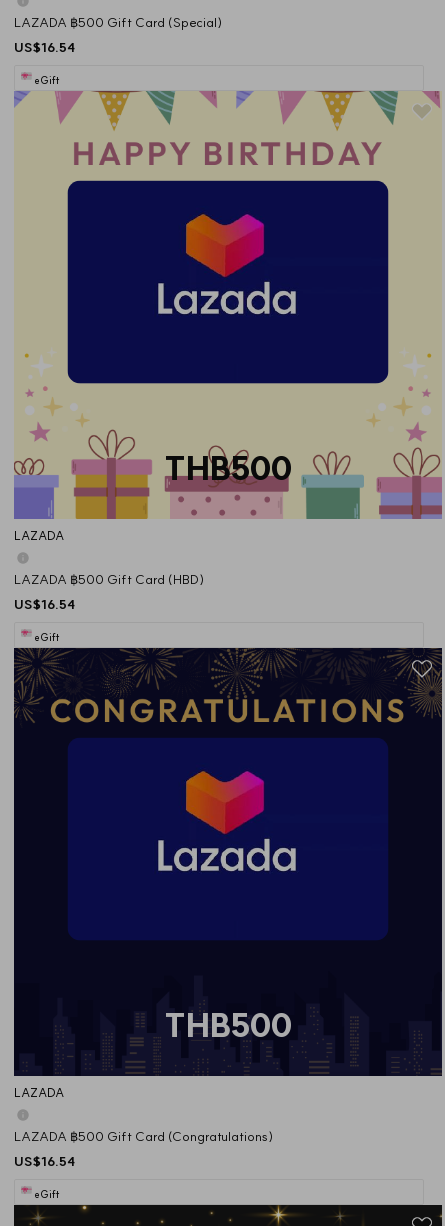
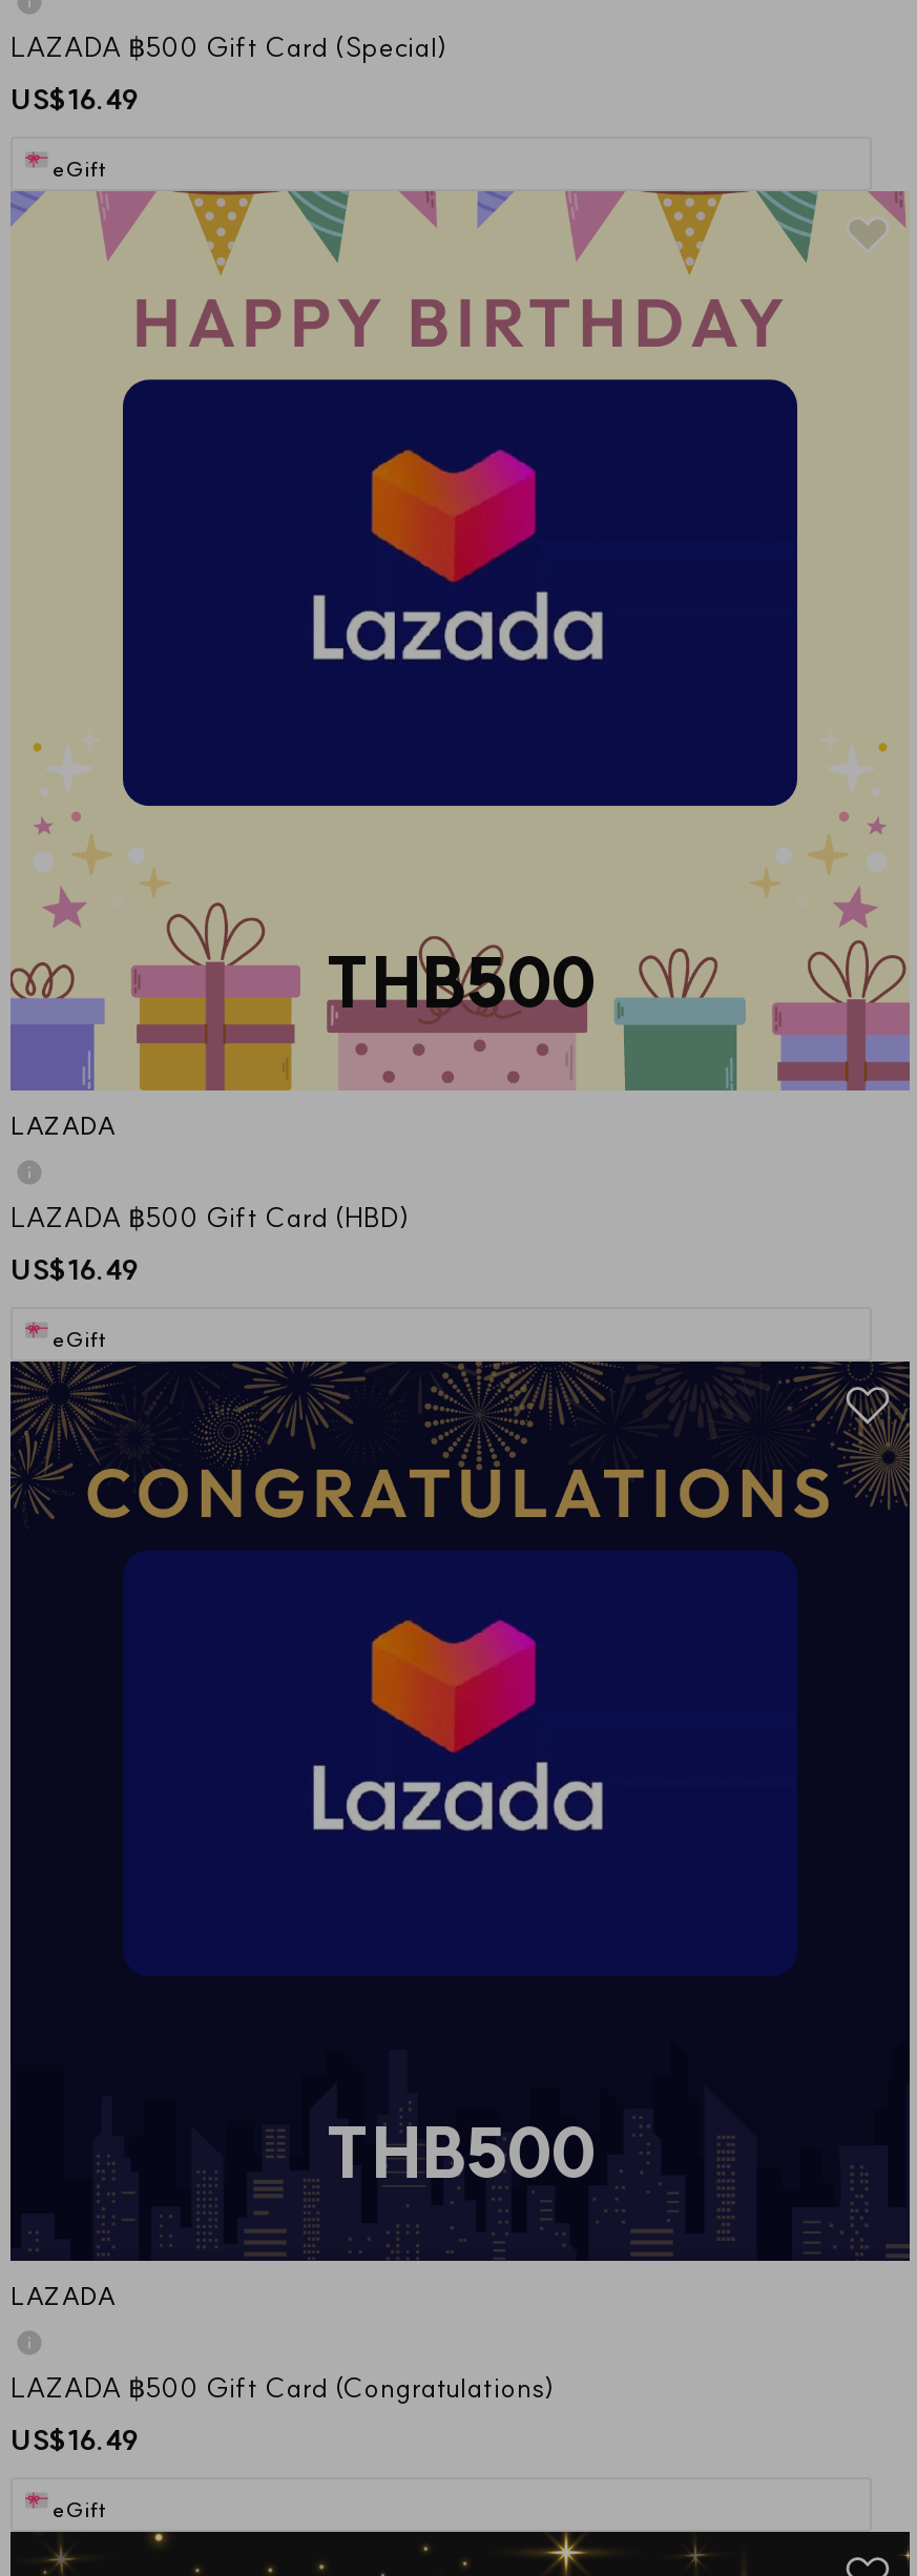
- US$16.54
+ US$16.49

- US$16.54
+ US$16.49

- US$16.54
+ US$16.49
